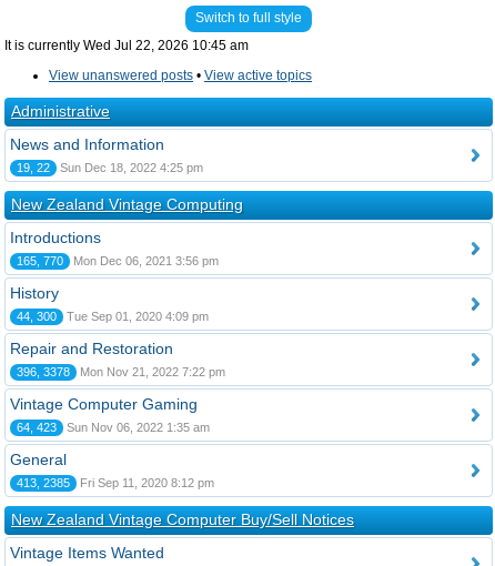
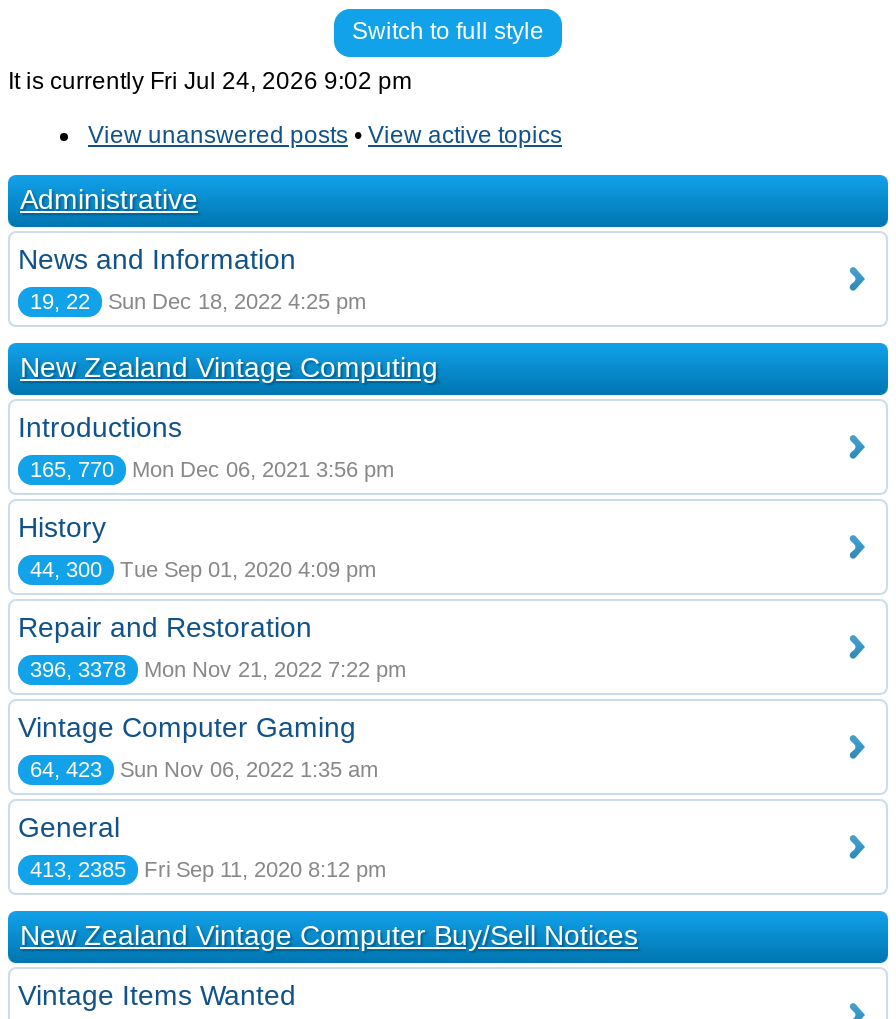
- It is currently Wed Jul 22, 2026 10:45 am
+ It is currently Fri Jul 24, 2026 9:02 pm
